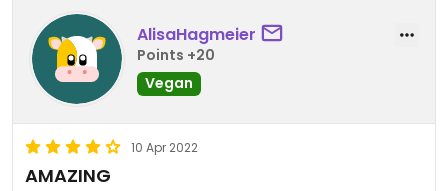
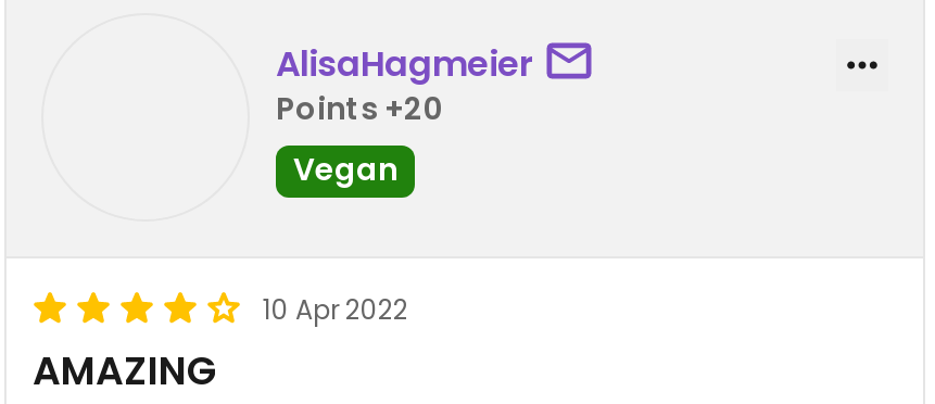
- [image]
